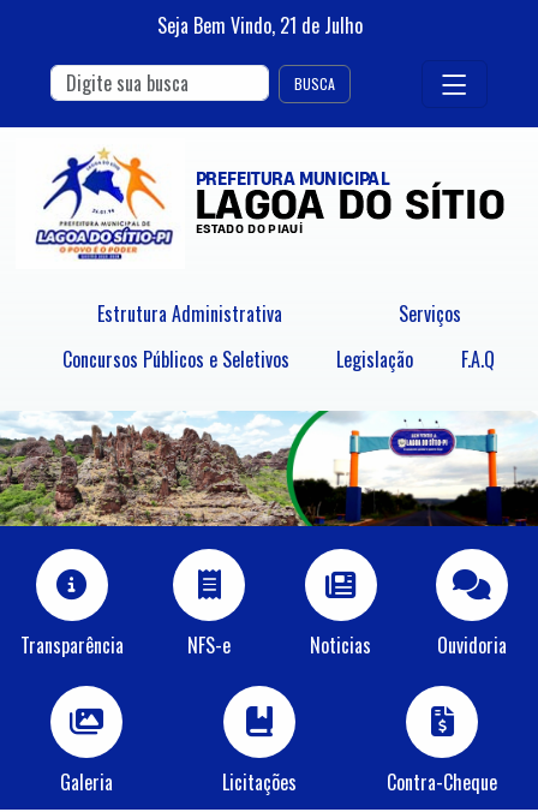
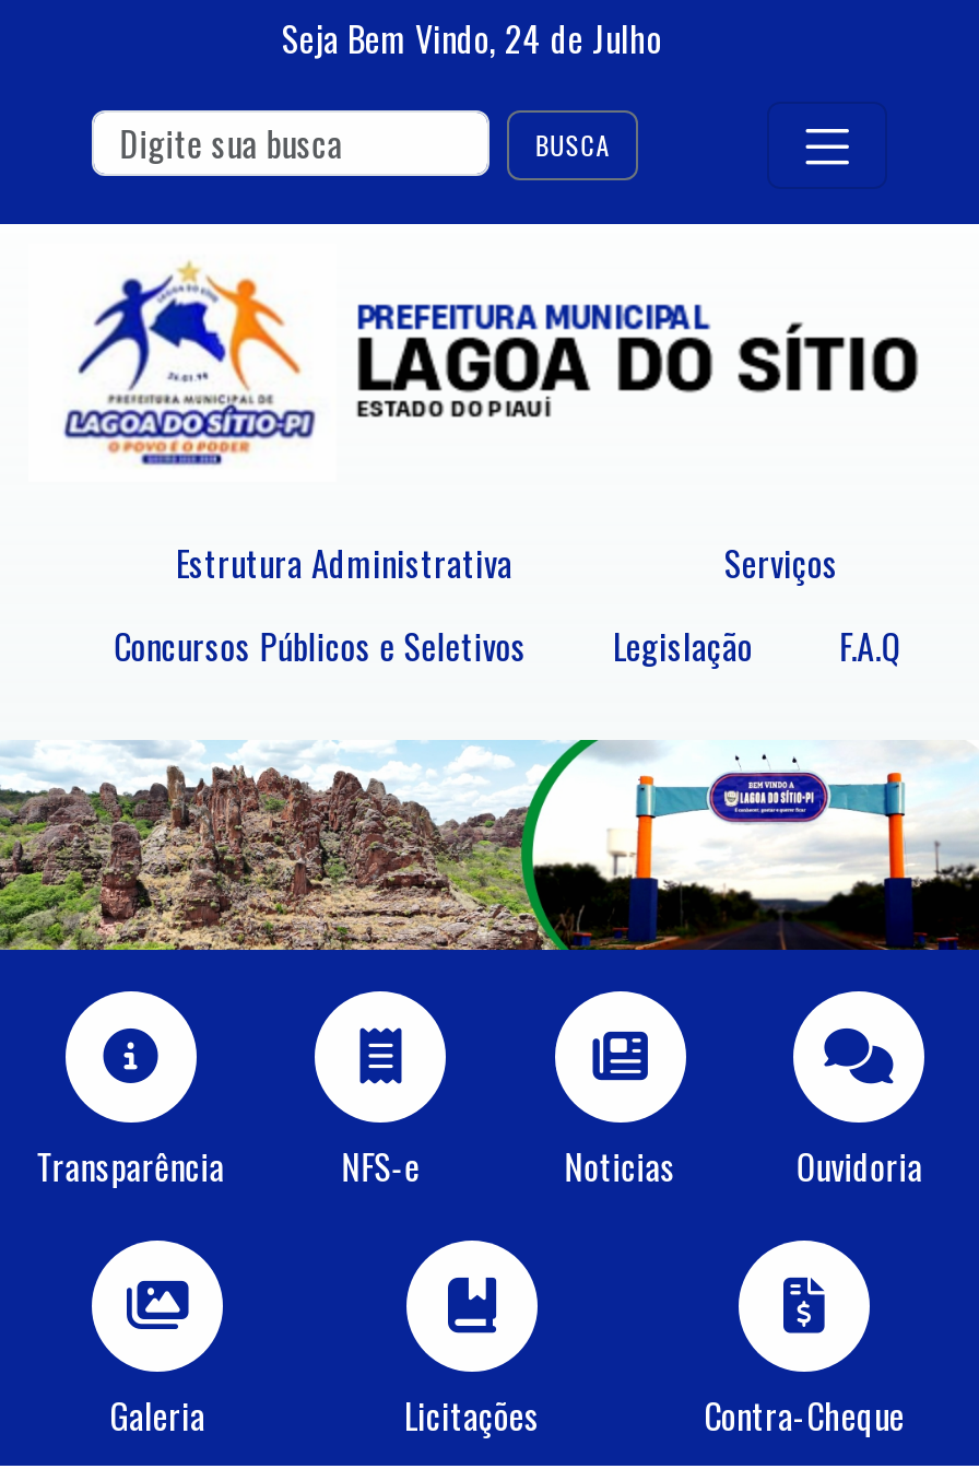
- Seja Bem Vindo, 21 de Julho
+ Seja Bem Vindo, 24 de Julho
